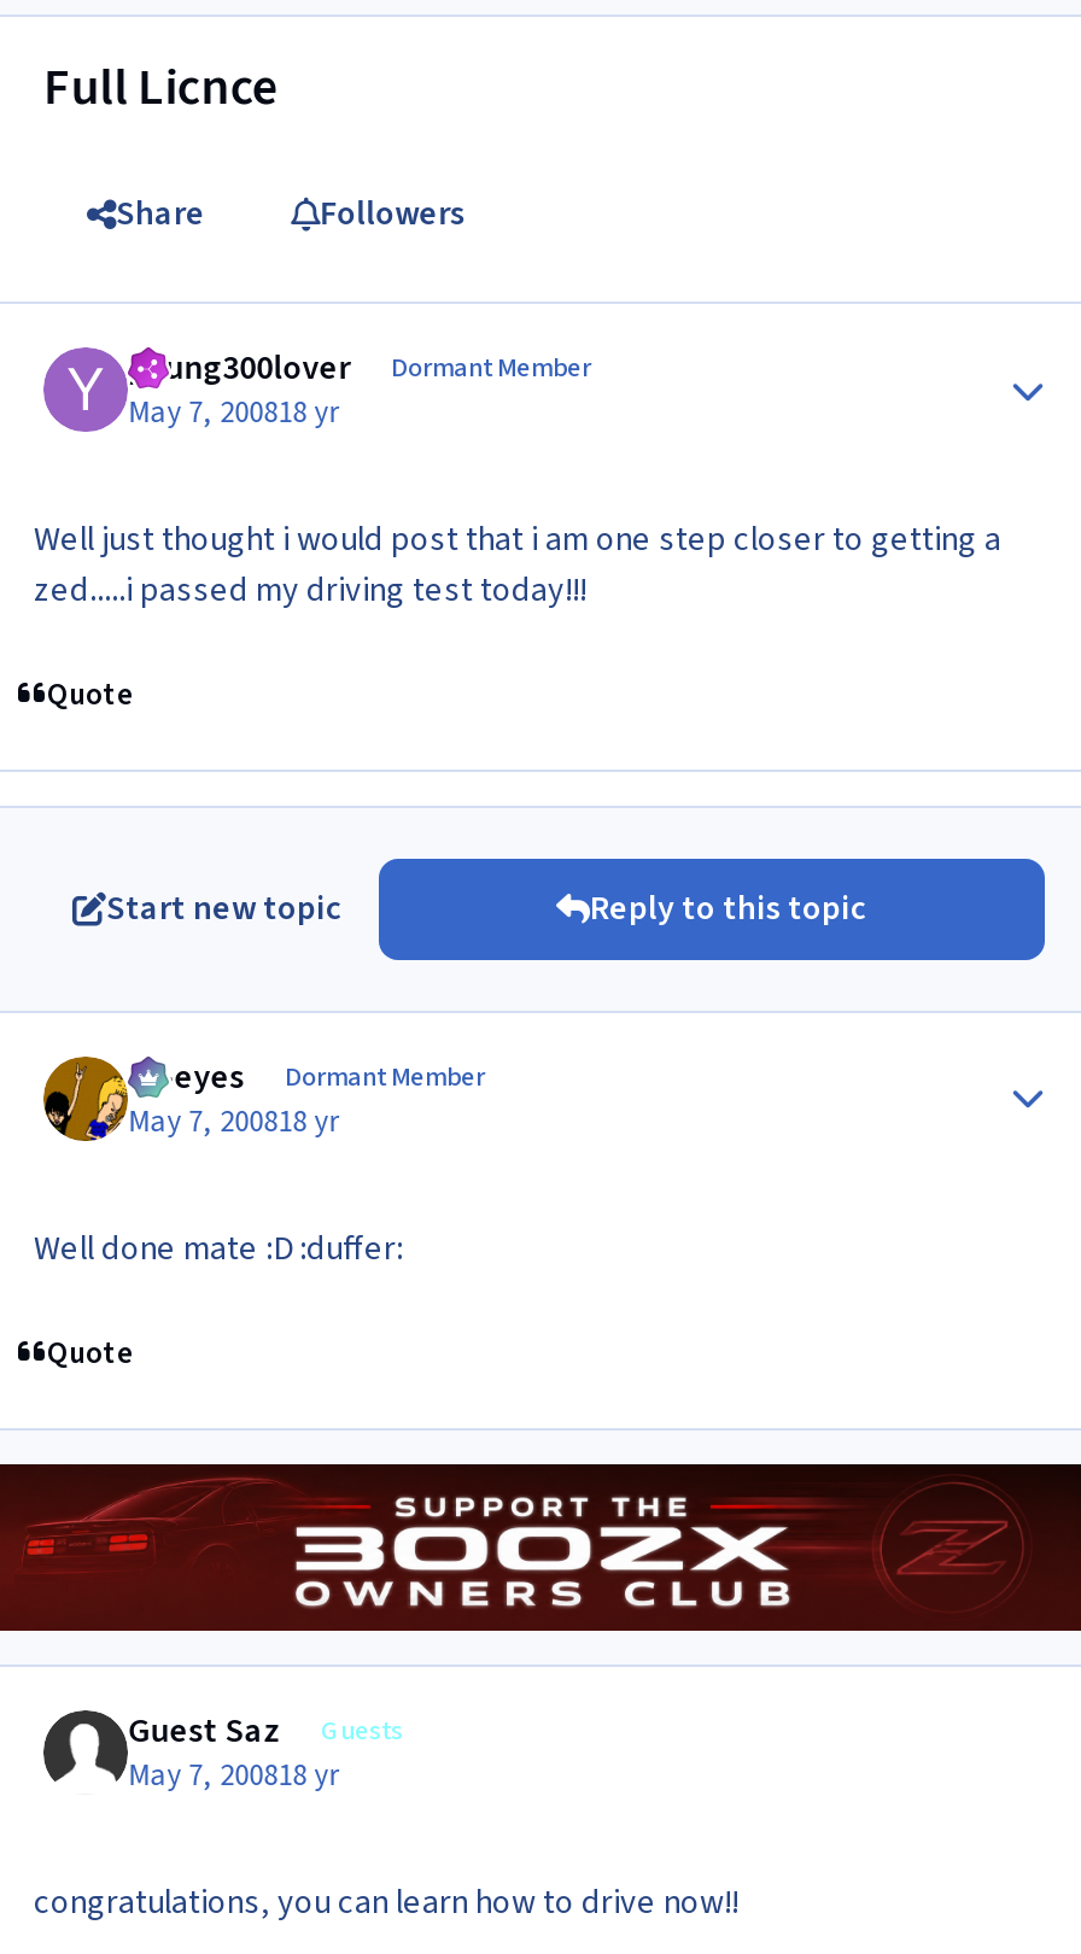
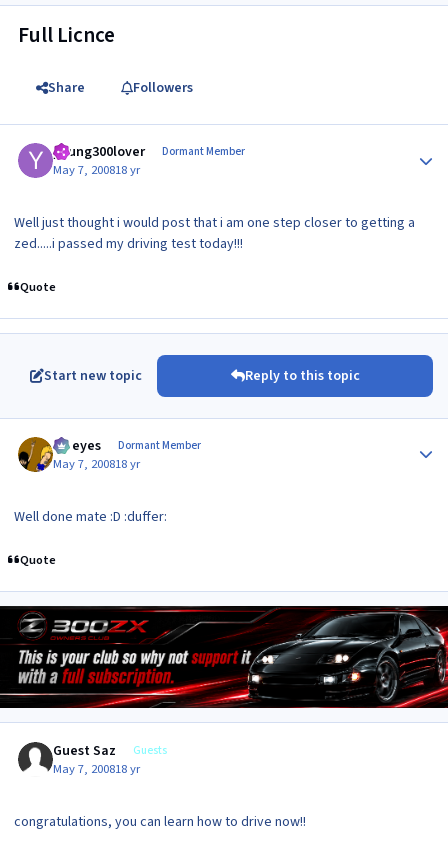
- [image]
+ [image]
